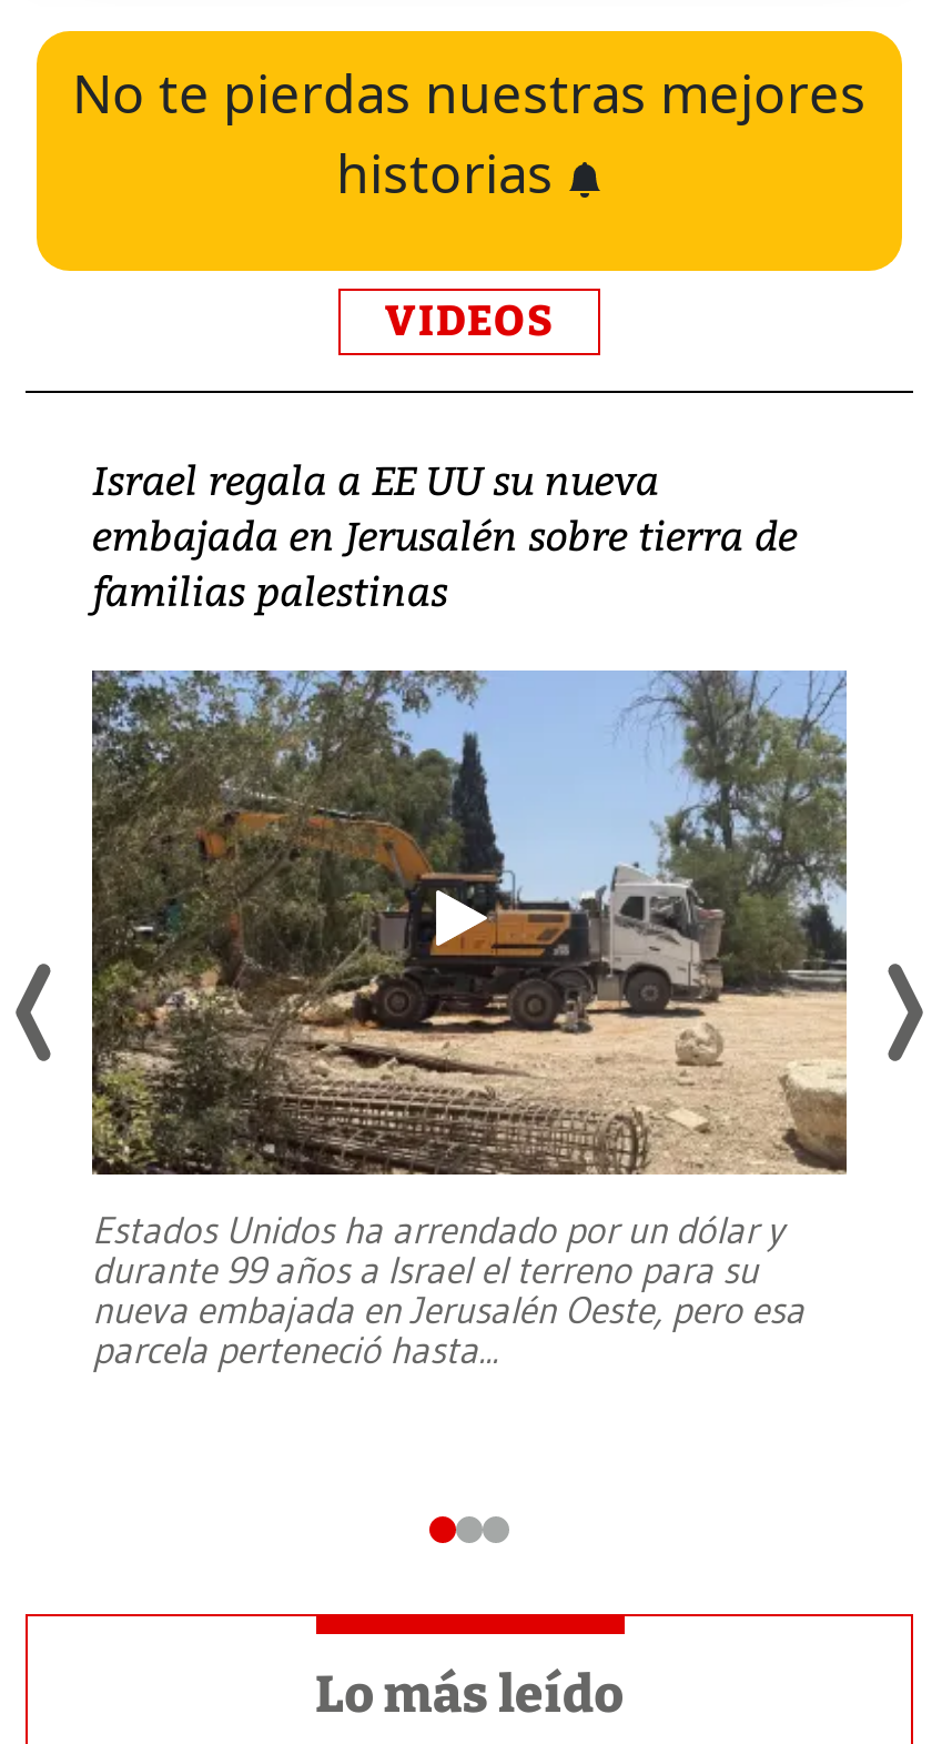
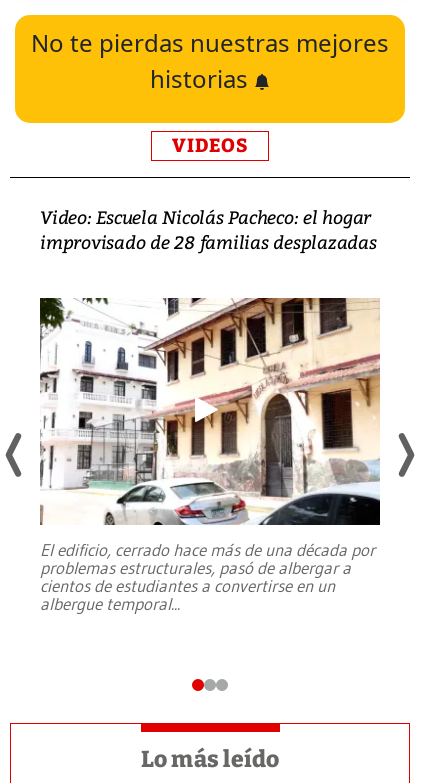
- Israel regala a EE UU su nueva
- embajada en Jerusalén sobre tierra de
- familias palestinas
+ Video: Escuela Nicolás Pacheco: el hogar
+ improvisado de 28 familias desplazadas

- [image]
- Estados Unidos ha arrendado por un dólar y
- durante 99 años a Israel el terreno para su
- nueva embajada en Jerusalén Oeste, pero esa
- parcela perteneció hasta...
+ [image]
+ El edificio, cerrado hace más de una década por
+ problemas estructurales, pasó de albergar a
+ cientos de estudiantes a convertirse en un
+ albergue temporal...
